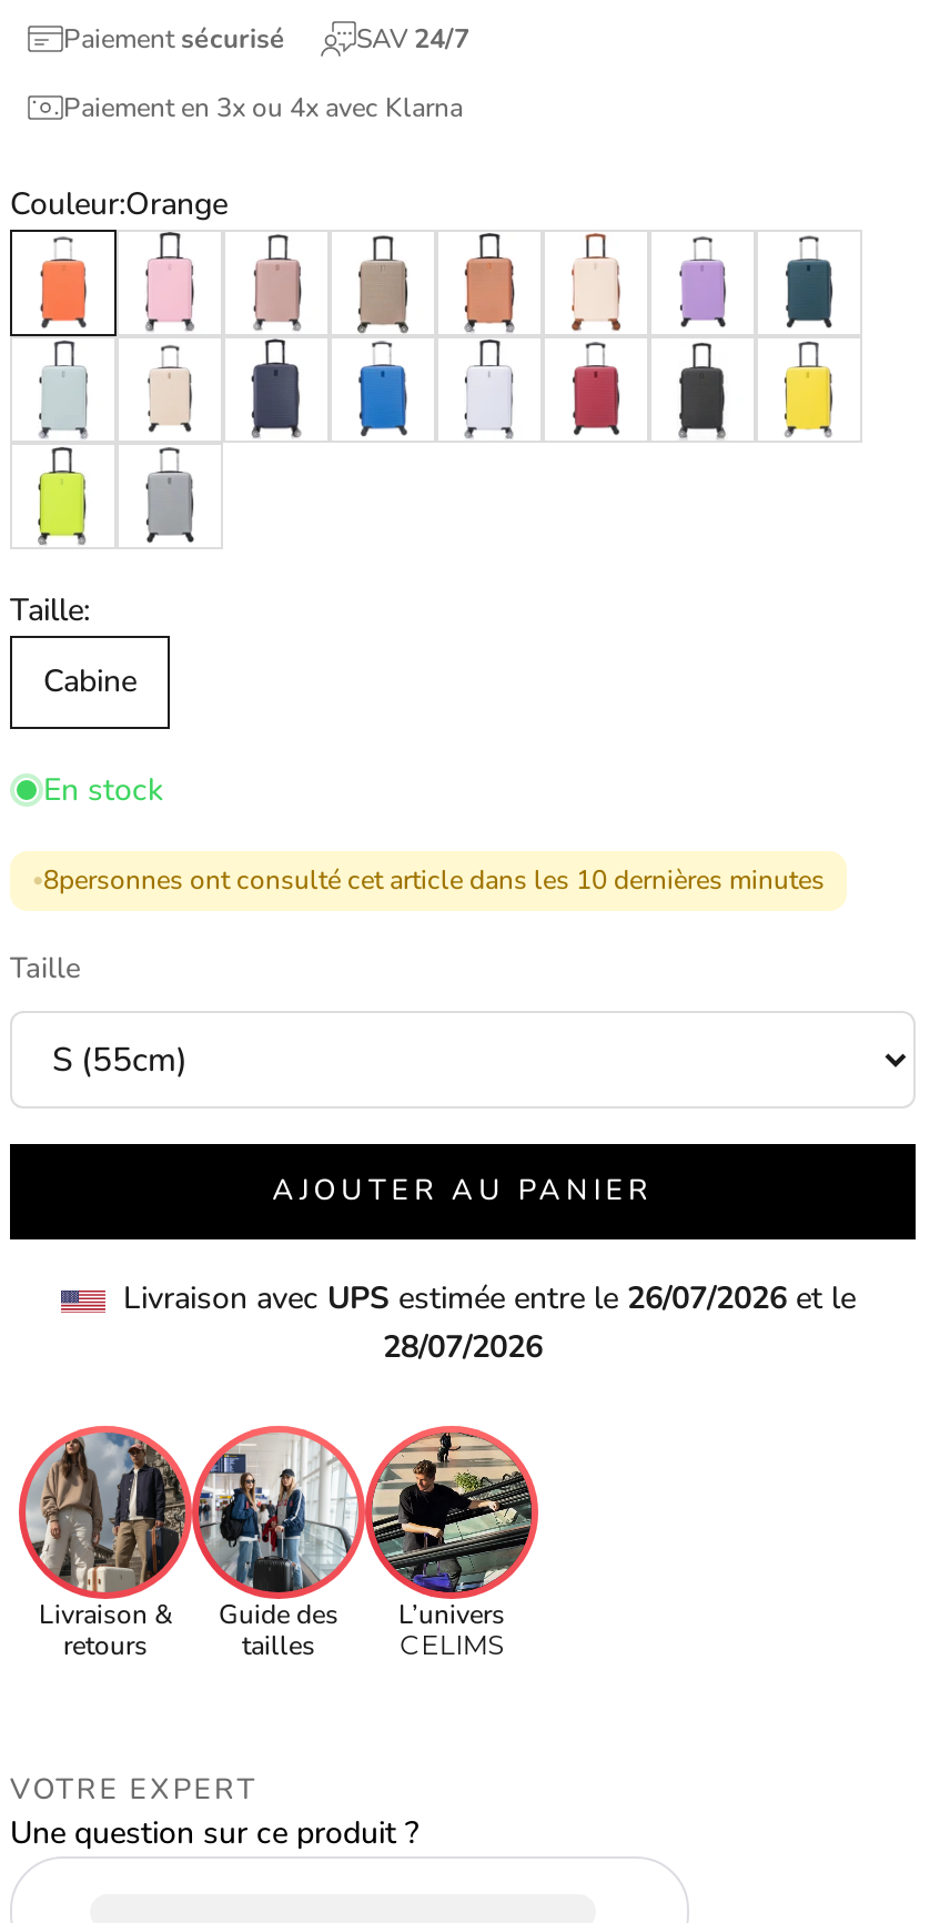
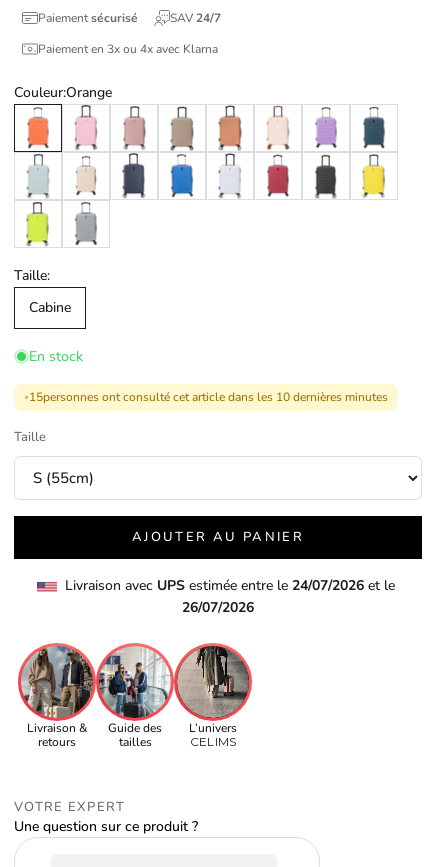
- • 8personnes ont consulté cet article dans les 10 dernières minutes
+ • 15personnes ont consulté cet article dans les 10 dernières minutes

- Livraison avec UPS estimée entre le 26/07/2026 et le
+ Livraison avec UPS estimée entre le 24/07/2026 et le

- 28/07/2026
+ 26/07/2026

- [image]
+ [image]
